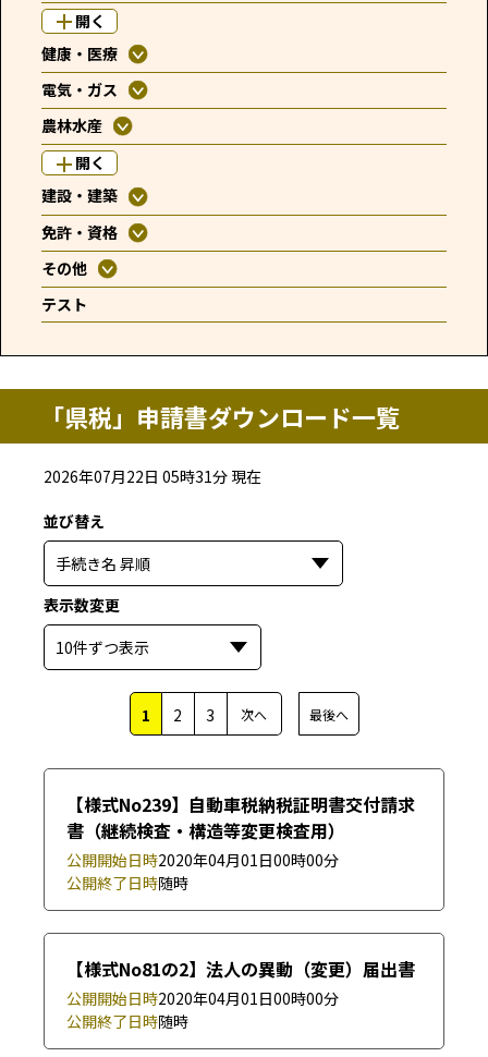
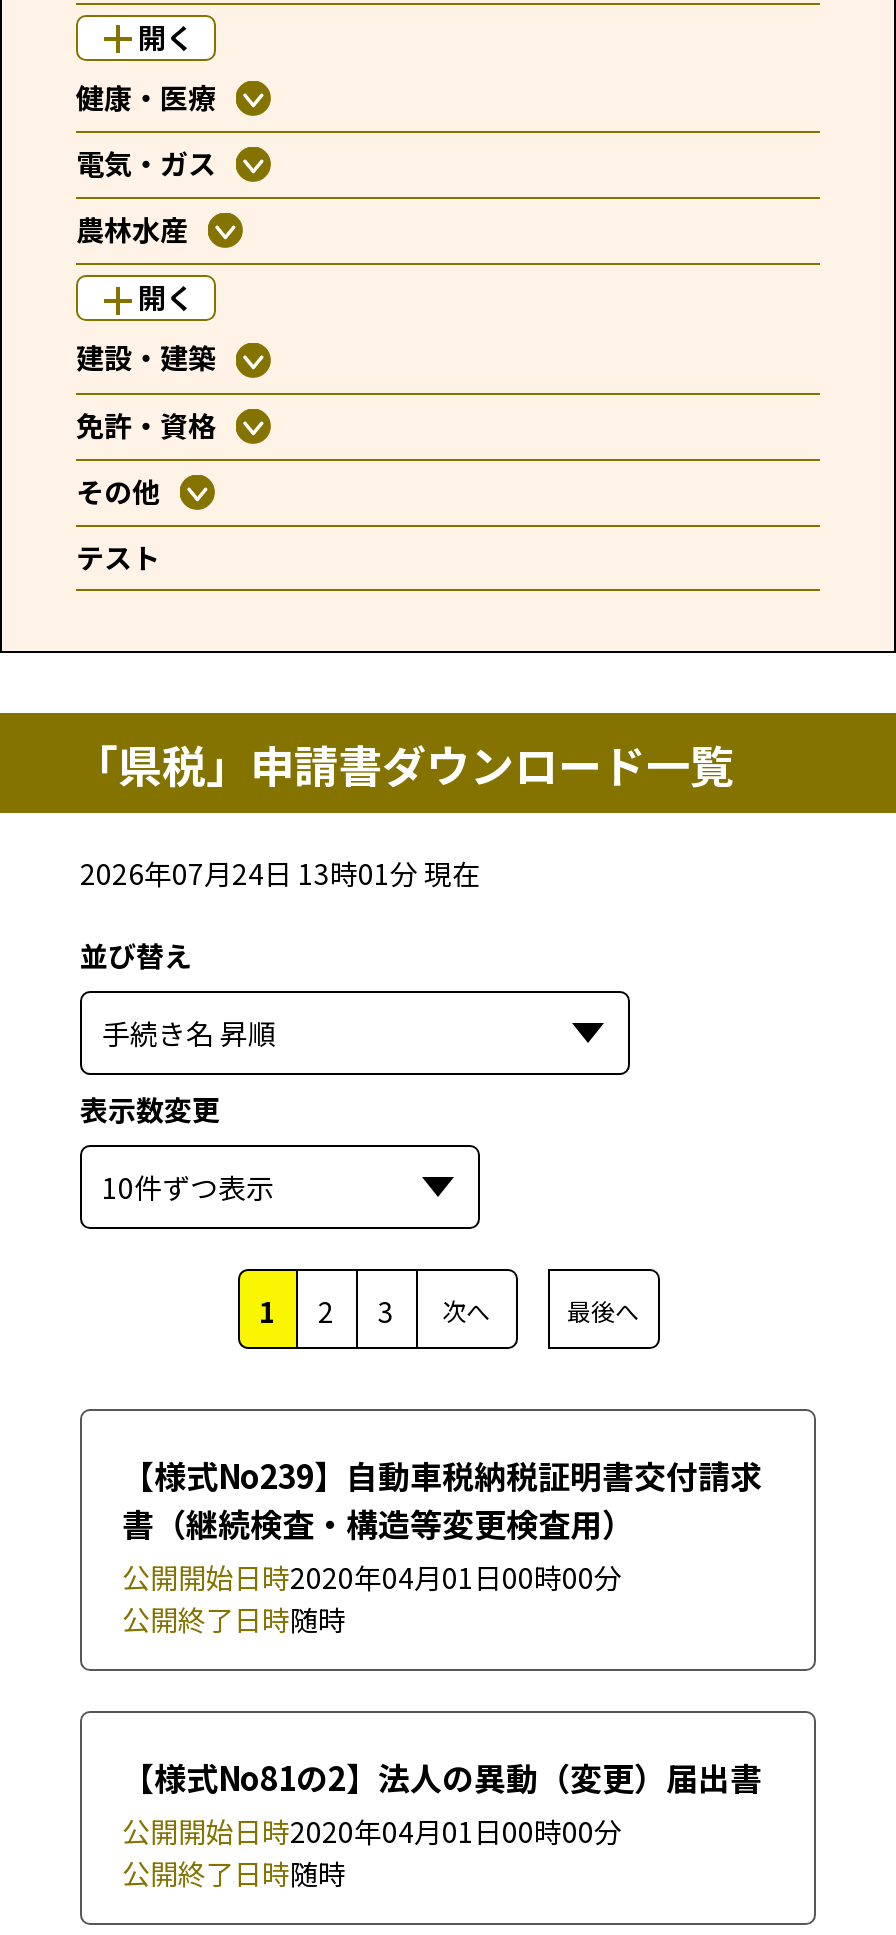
- 2026年07月22日 05時31分 現在
+ 2026年07月24日 13時01分 現在
